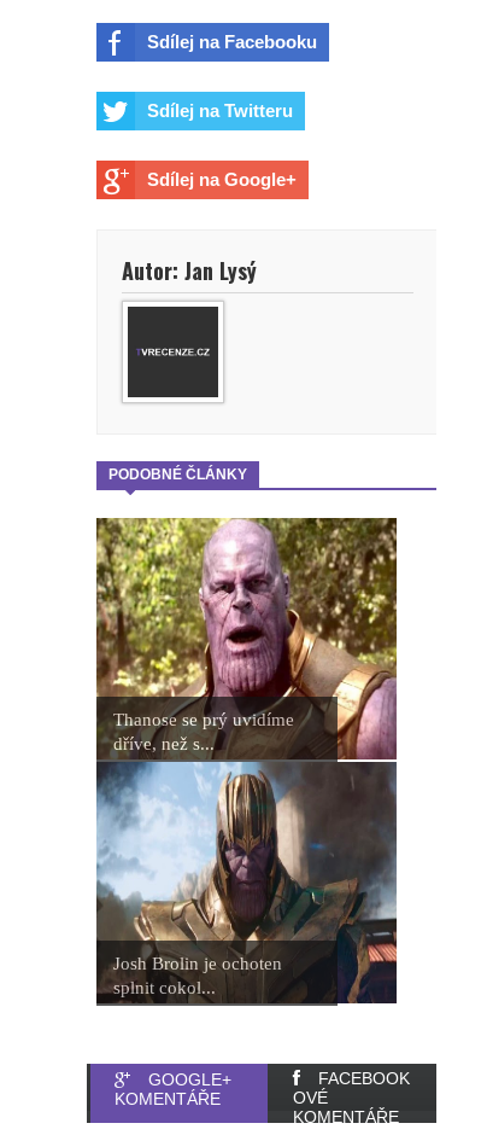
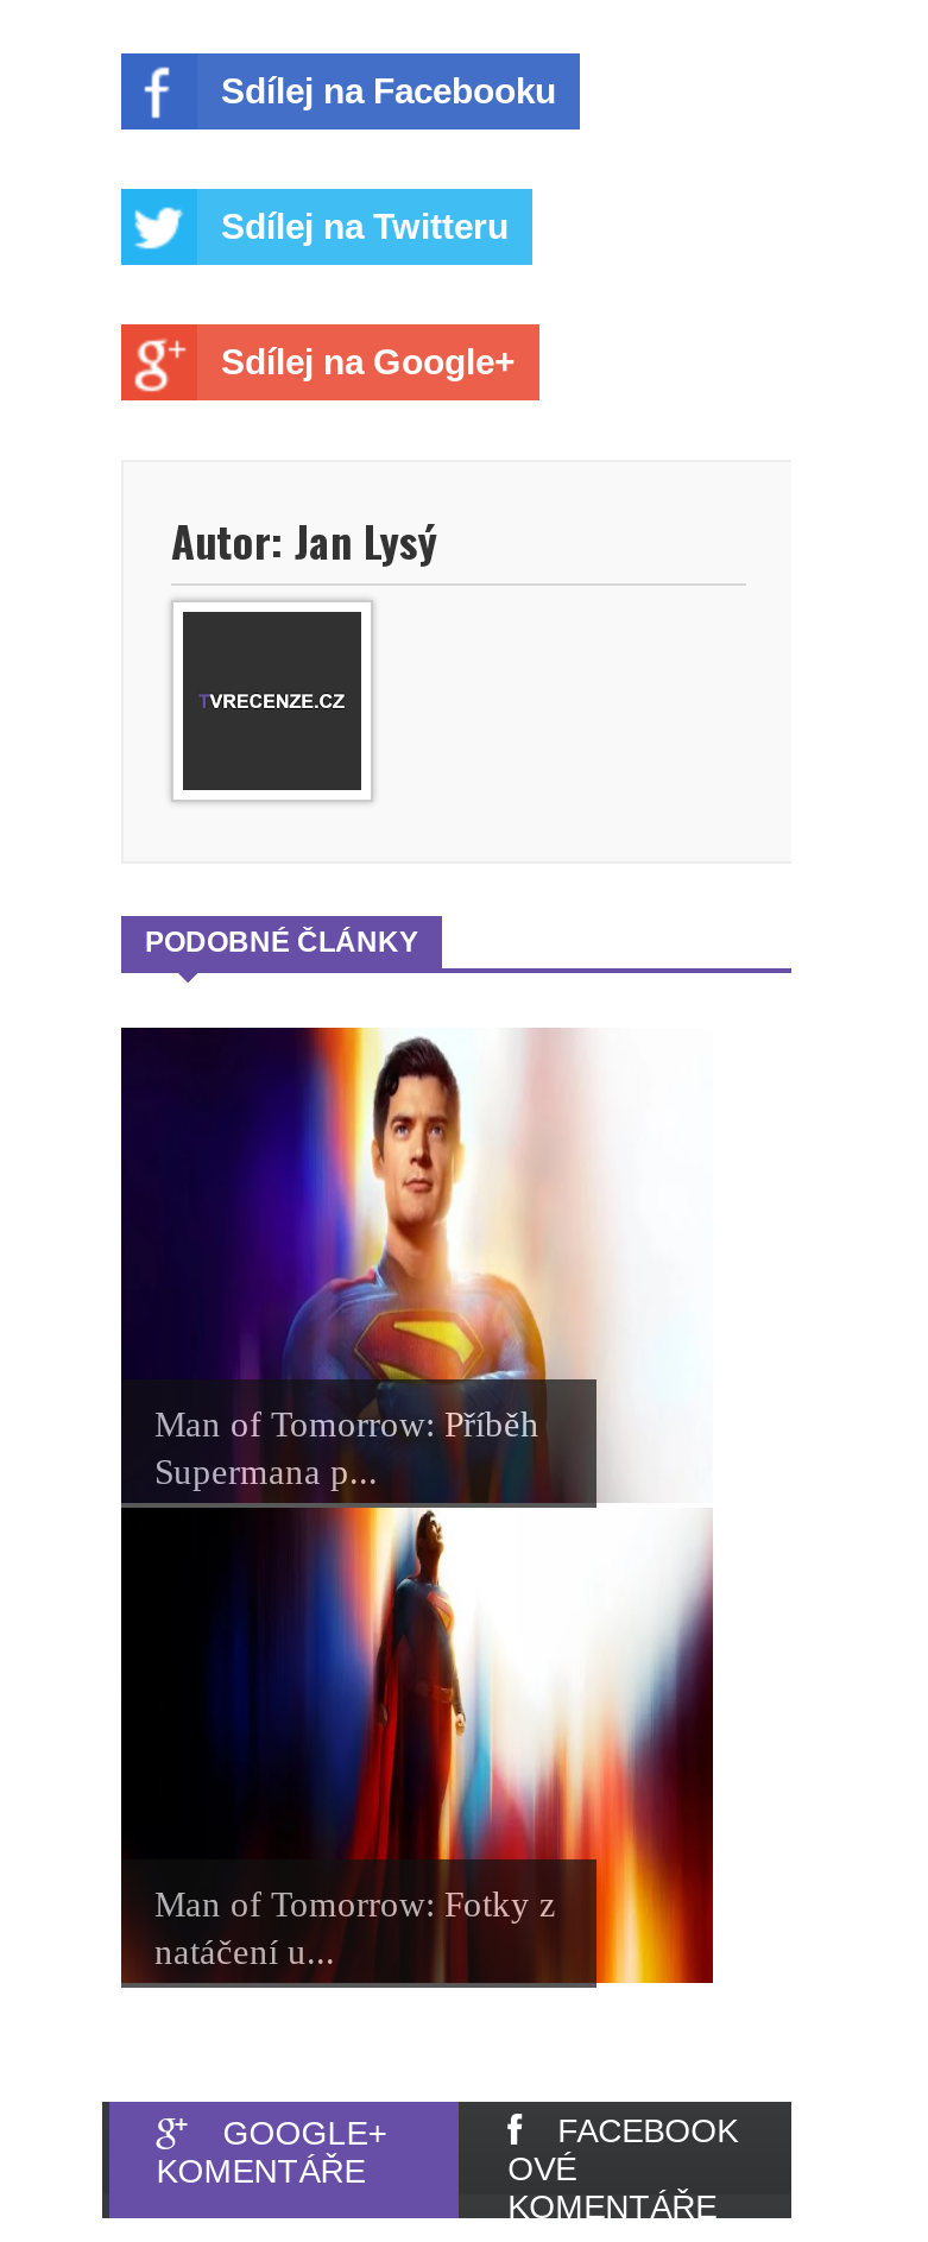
- [image]
- Thanose se prý uvidíme
- dříve, než s...
+ [image]
+ Man of Tomorrow: Příběh
+ Supermana p...

- Josh Brolin je ochoten
- splnit cokol...
+ Man of Tomorrow: Fotky z
+ natáčení u...
